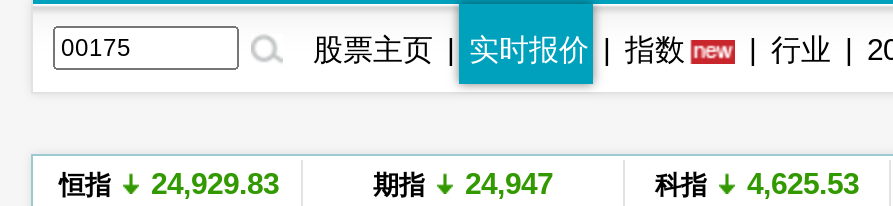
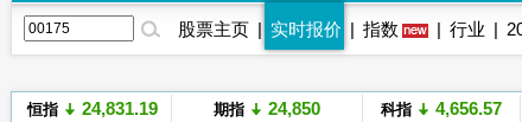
- 恒指 24,929.83
+ 恒指 24,831.19

- 期指 24,947
+ 期指 24,850

- 科指 4,625.53
+ 科指 4,656.57
